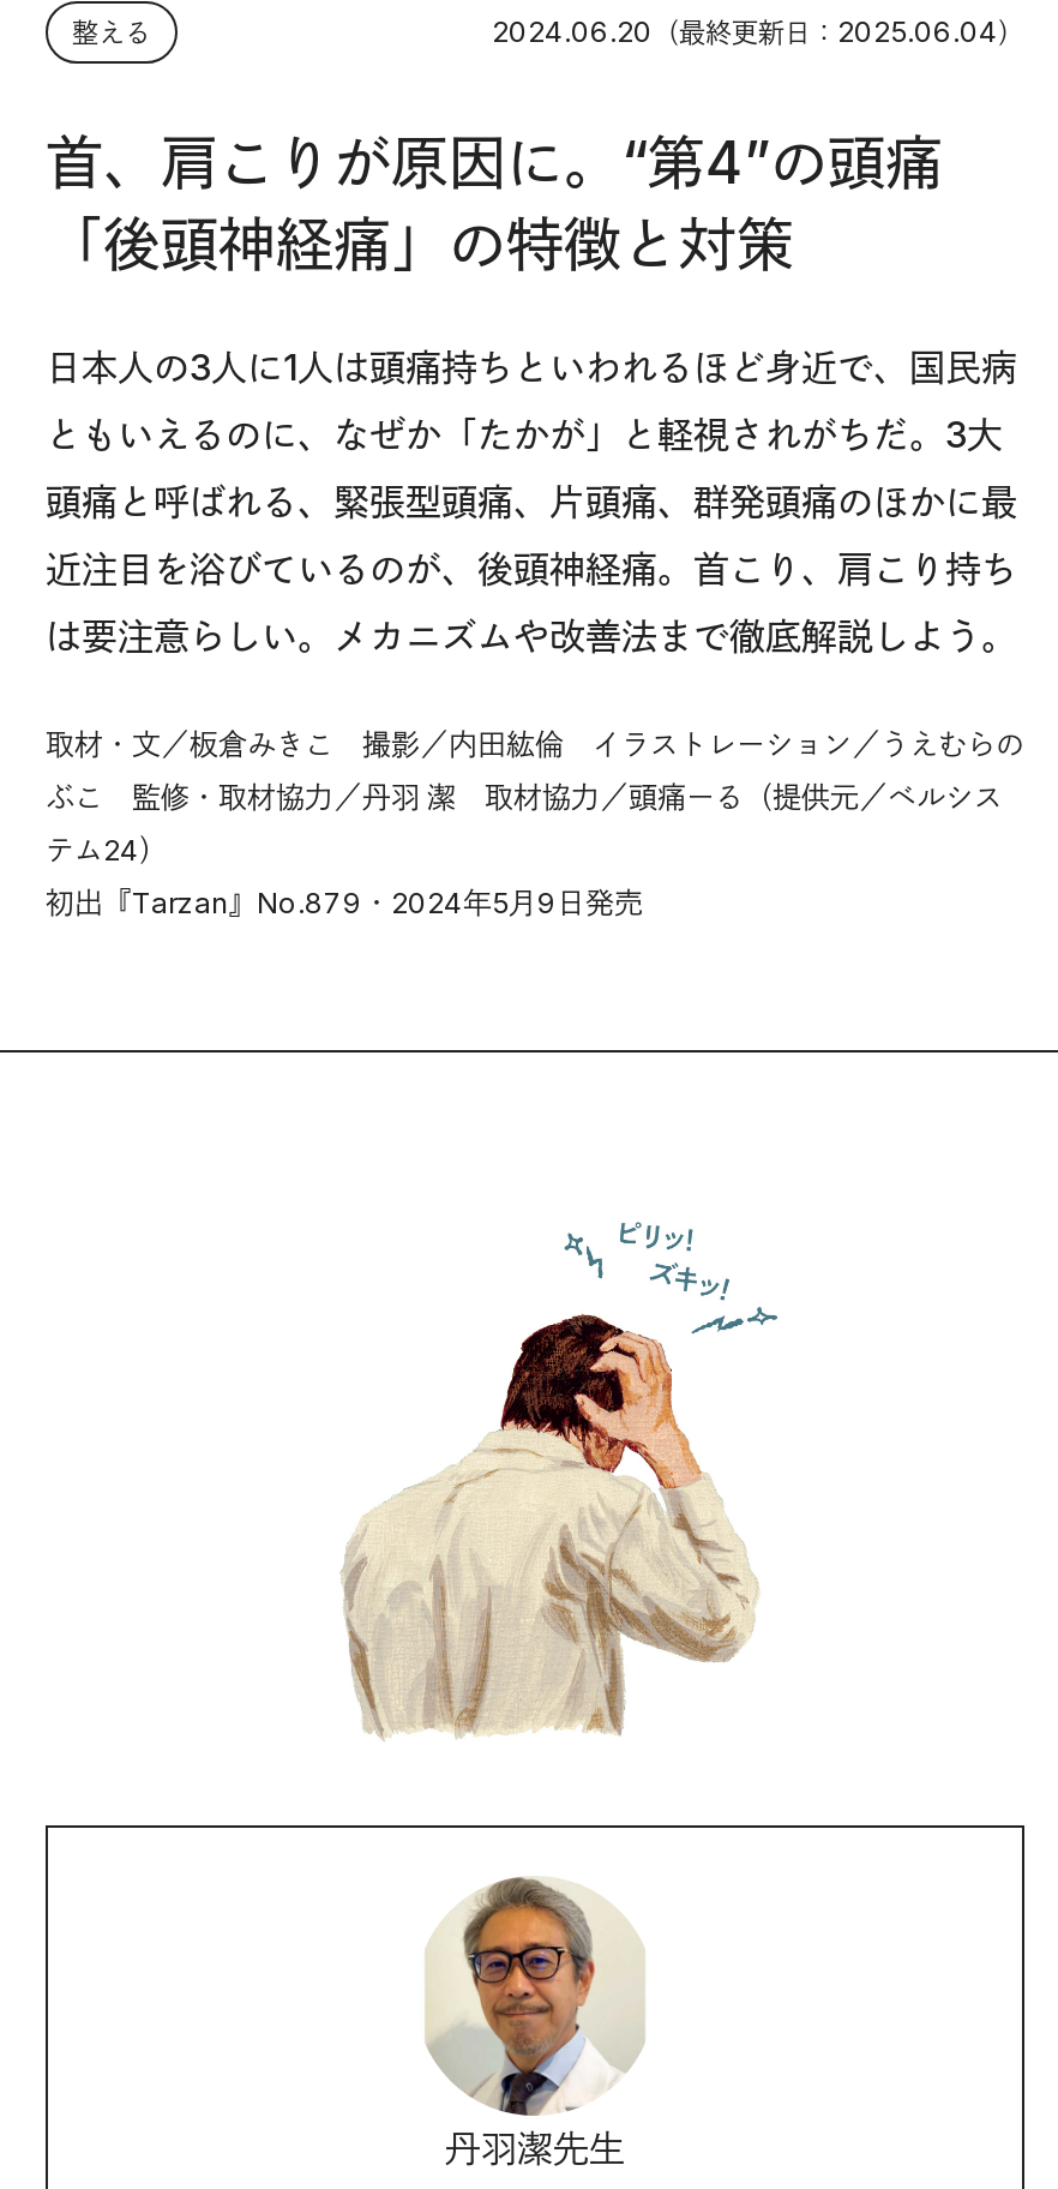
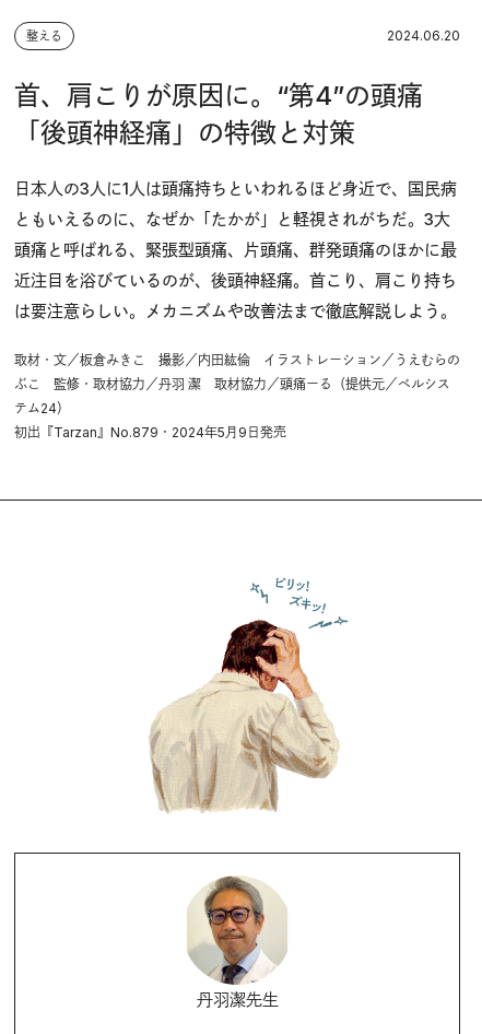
- 2024.06.20（最終更新日：2025.06.04）
+ 2024.06.20
